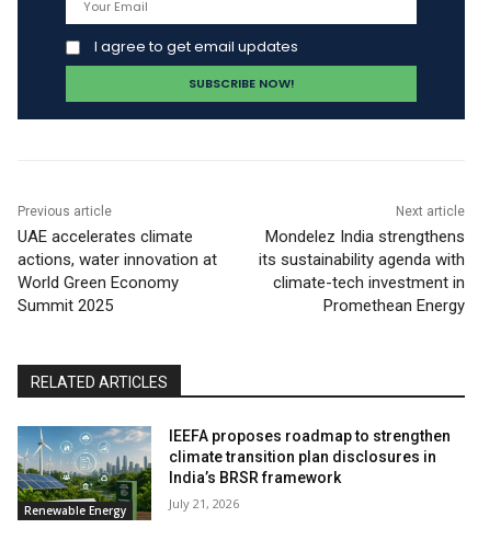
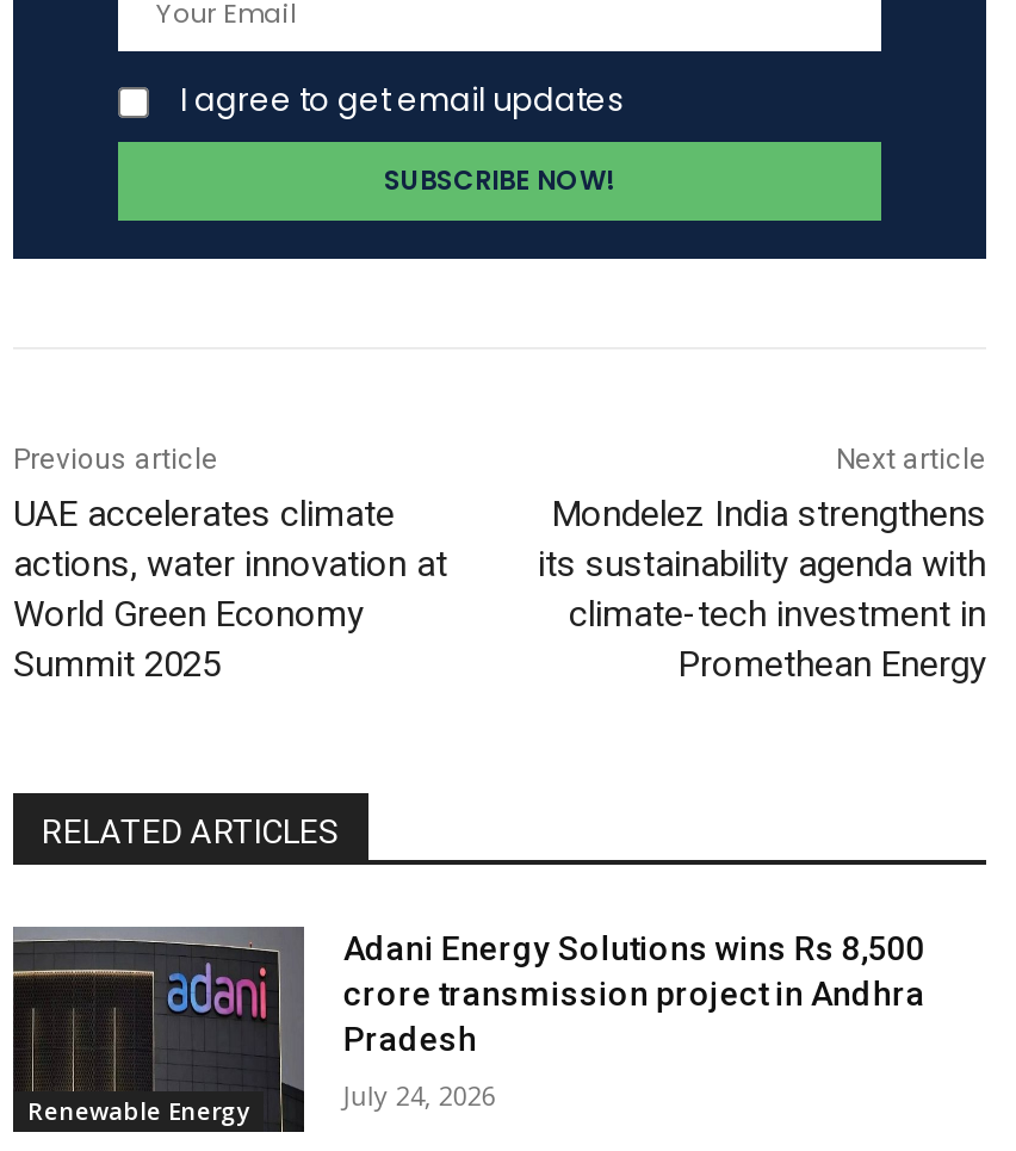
- [image]
- IEEFA proposes roadmap to strengthen
- climate transition plan disclosures in
- India’s BRSR framework
+ [image]
+ Adani Energy Solutions wins Rs 8,500
+ crore transmission project in Andhra
+ Pradesh

- July 21, 2026
+ July 24, 2026
